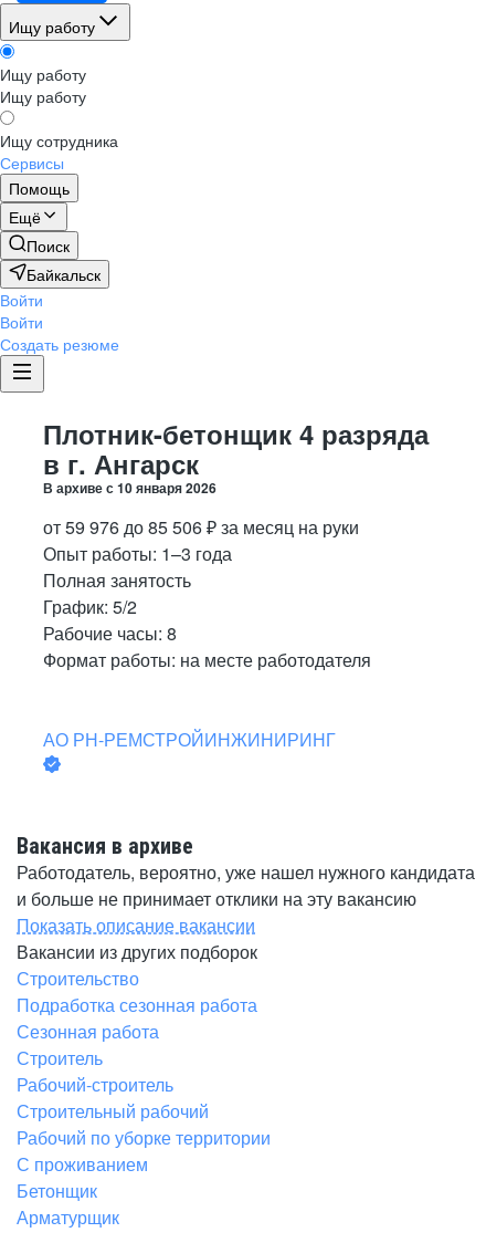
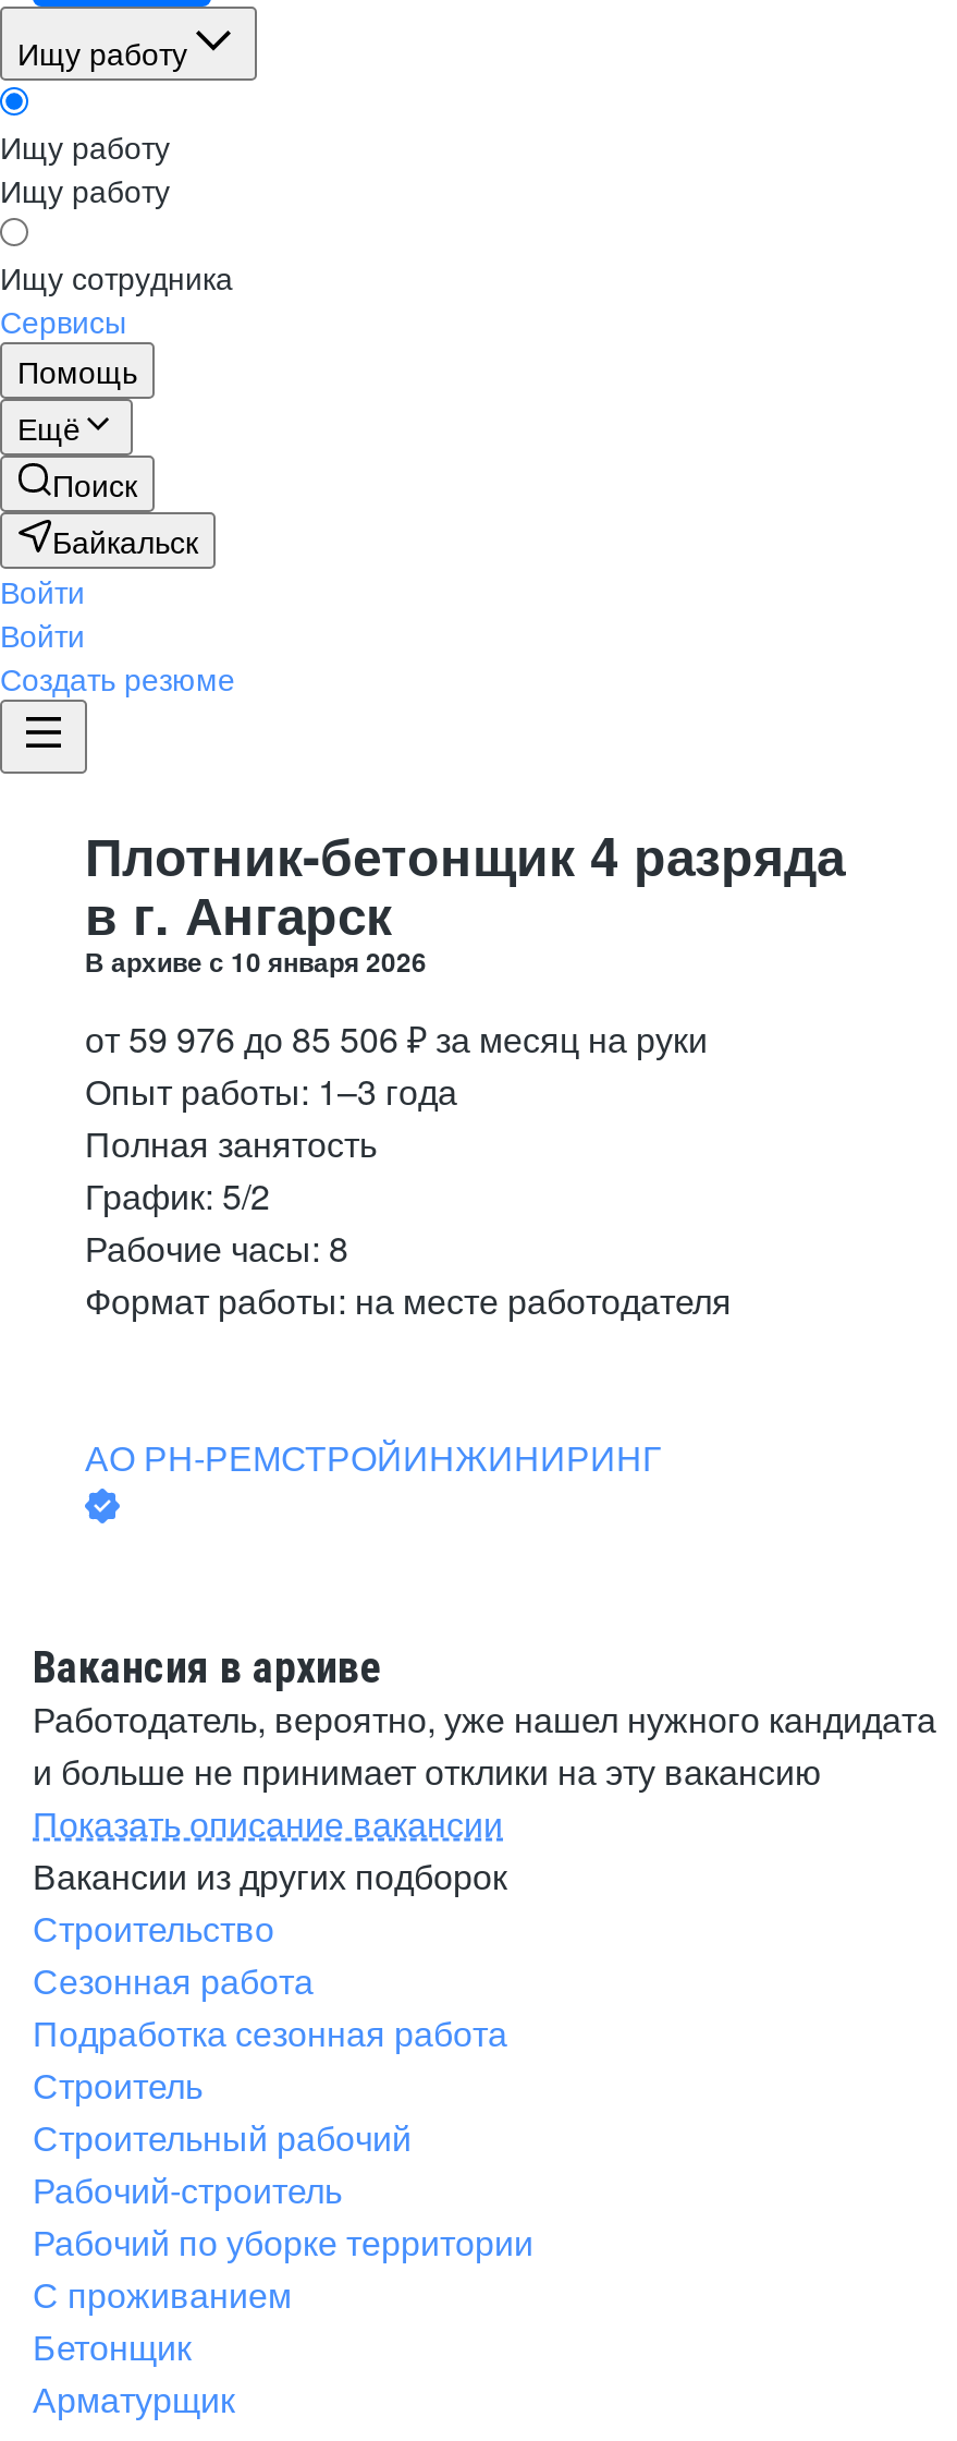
moved down: Подработка сезонная работа

moved up: Сезонная работа

moved down: Рабочий-строитель

moved up: Строительный рабочий
